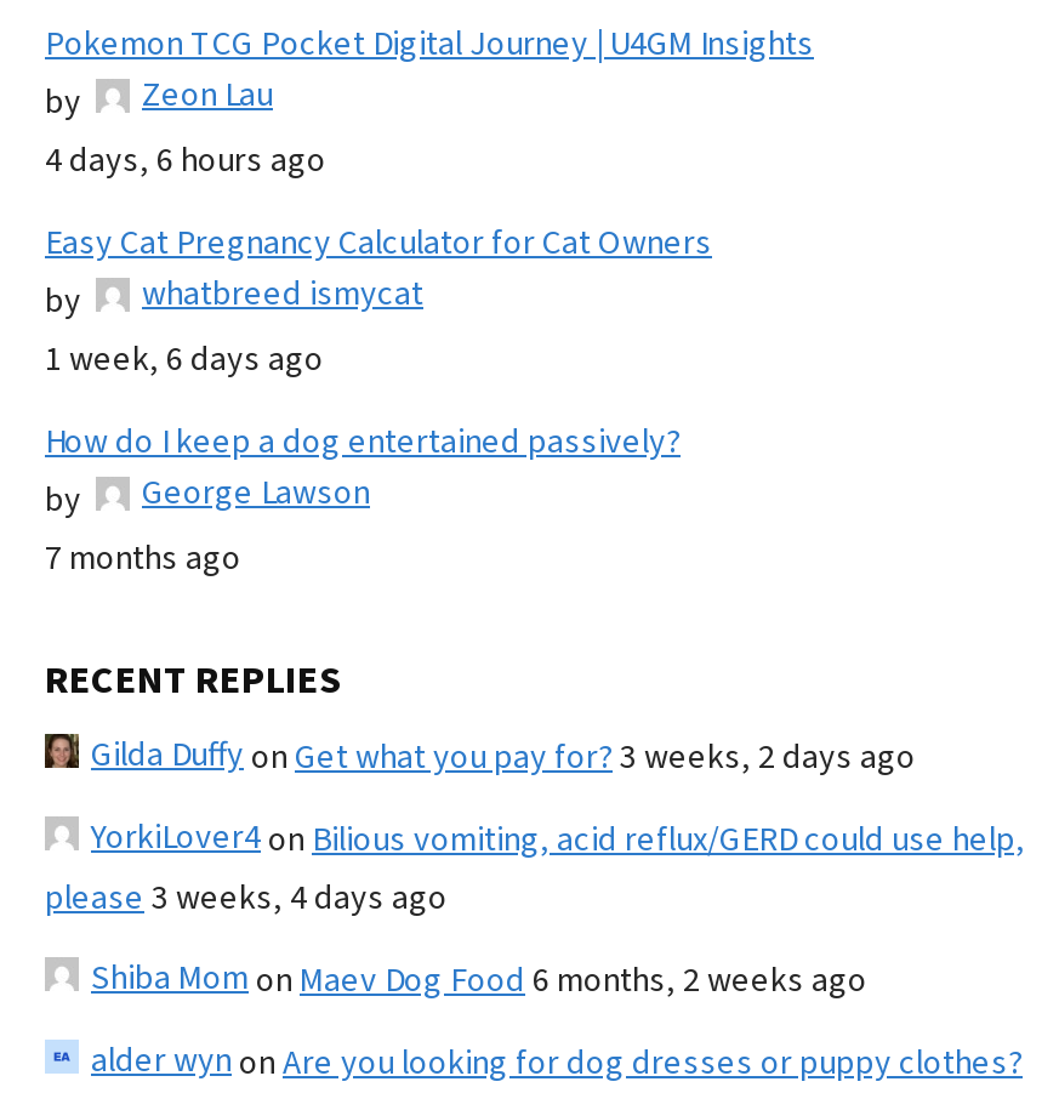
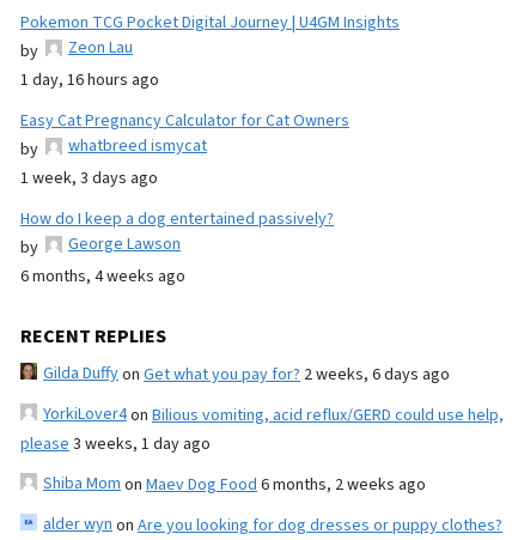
- 4 days, 6 hours ago
+ 1 day, 16 hours ago

- 1 week, 6 days ago
+ 1 week, 3 days ago

- 7 months ago
+ 6 months, 4 weeks ago

- Gilda Duffyon Get what you pay for? 3 weeks, 2 days ago
+ Gilda Duffyon Get what you pay for? 2 weeks, 6 days ago

- please 3 weeks, 4 days ago
+ please 3 weeks, 1 day ago
